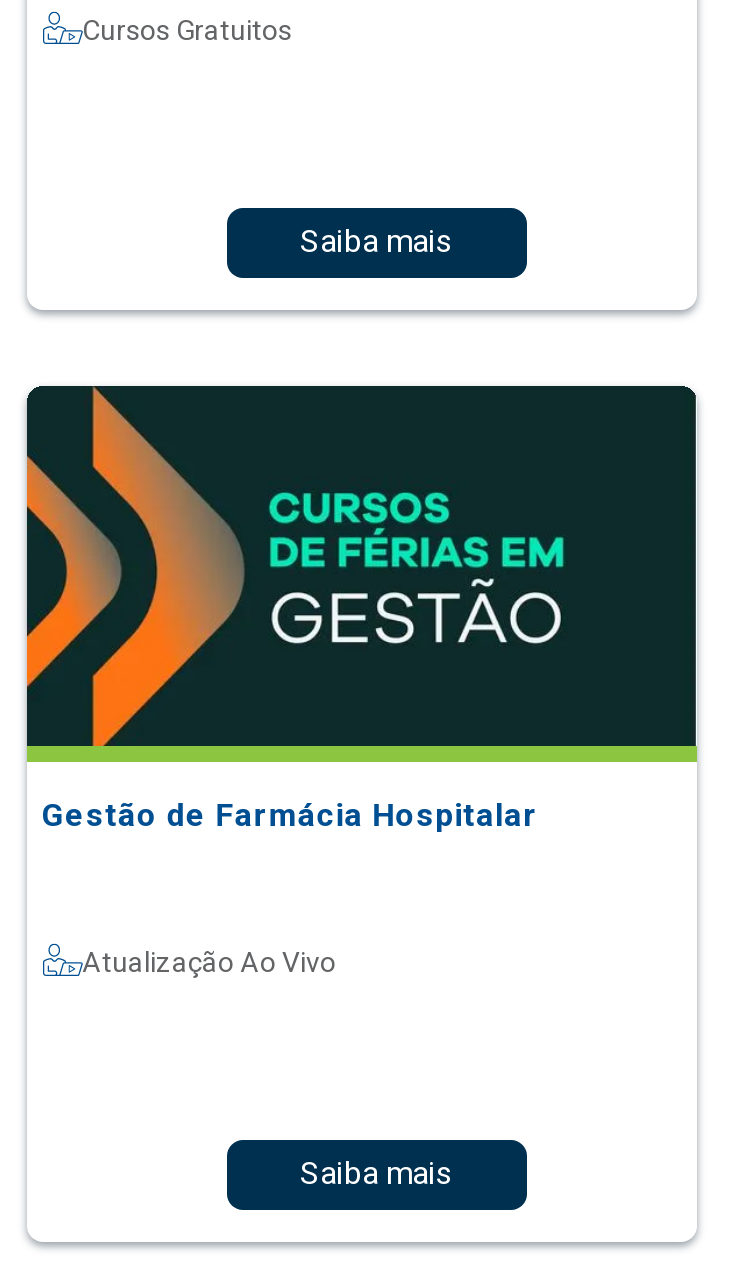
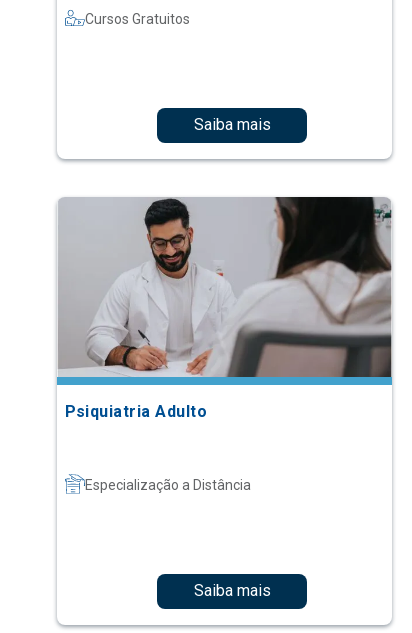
- [image]
- Gestão de Farmácia Hospitalar
+ [image]
+ Psiquiatria Adulto

- Atualização Ao Vivo
+ Especialização a Distância
